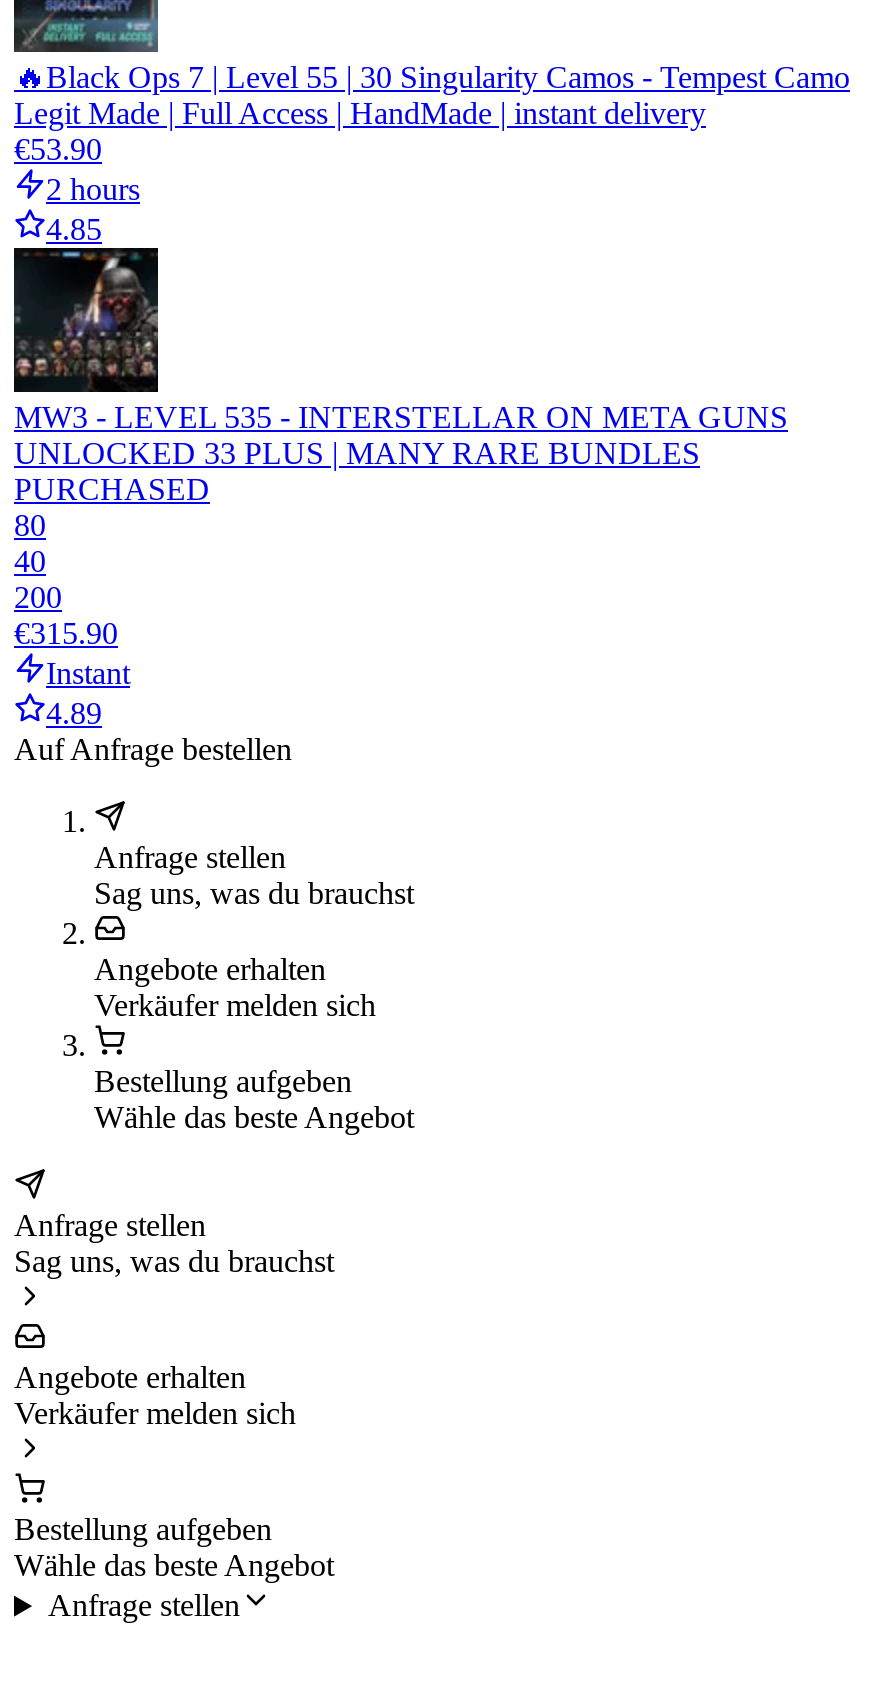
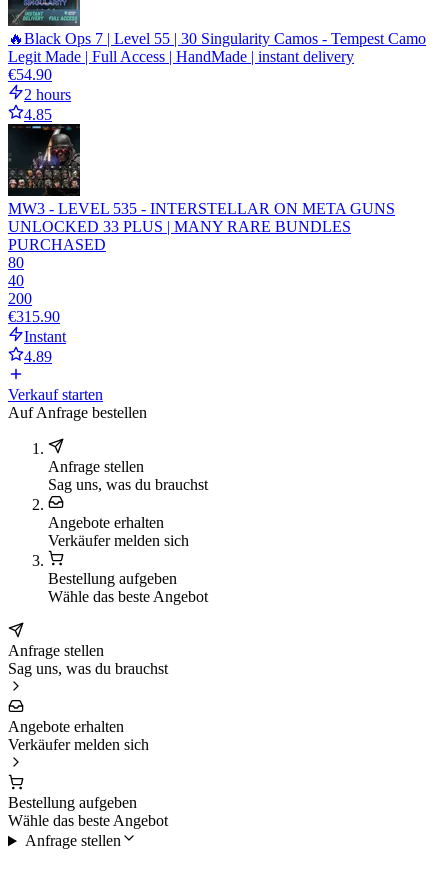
- €53.90
+ €54.90

+ Verkauf starten
